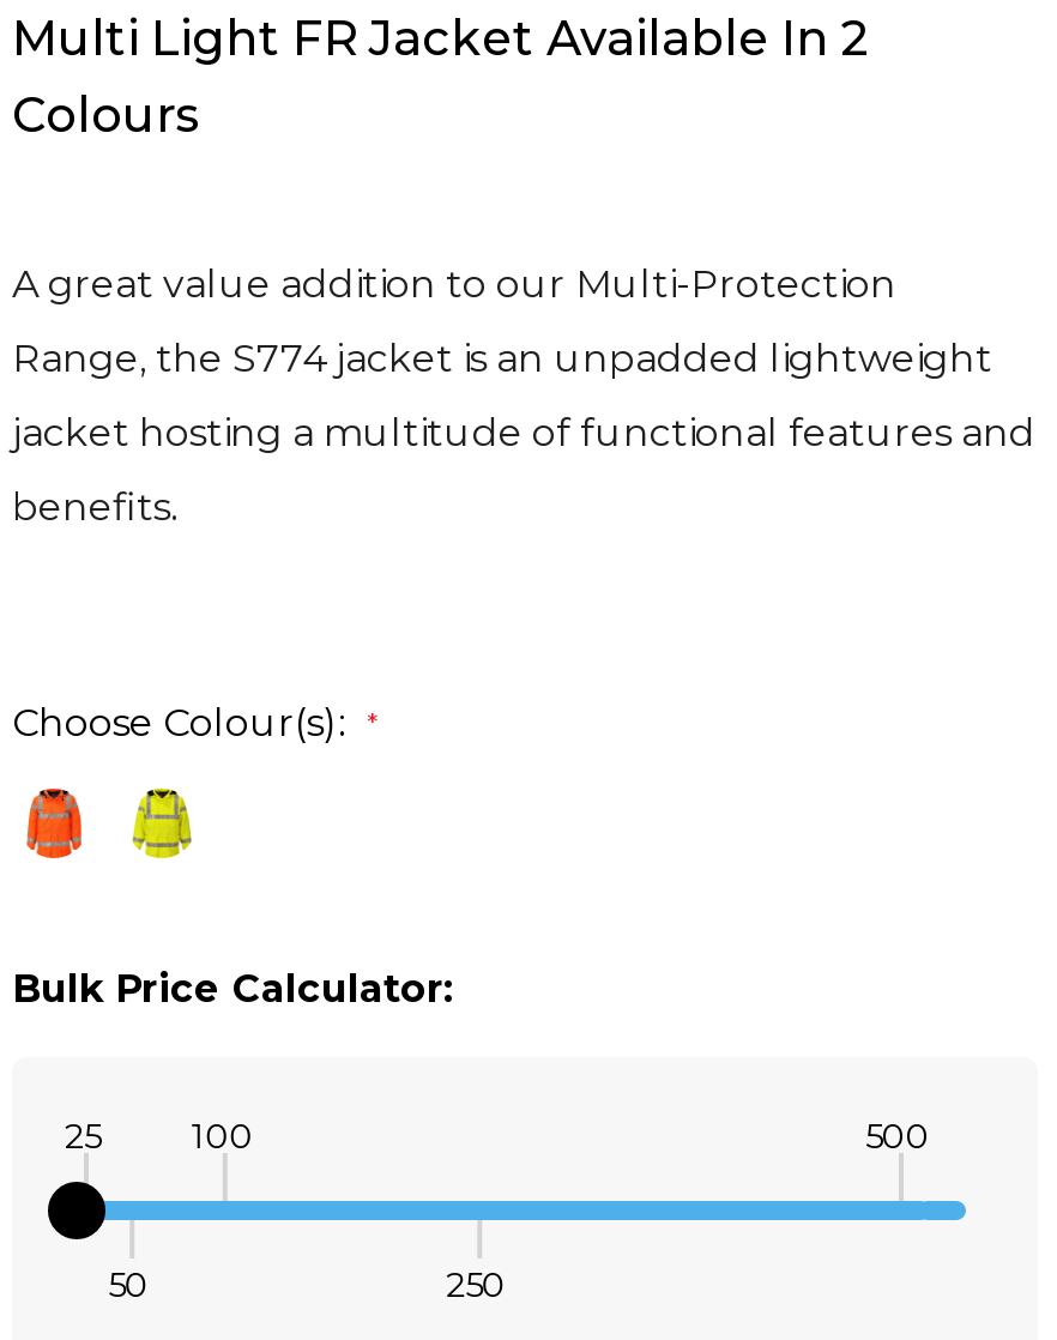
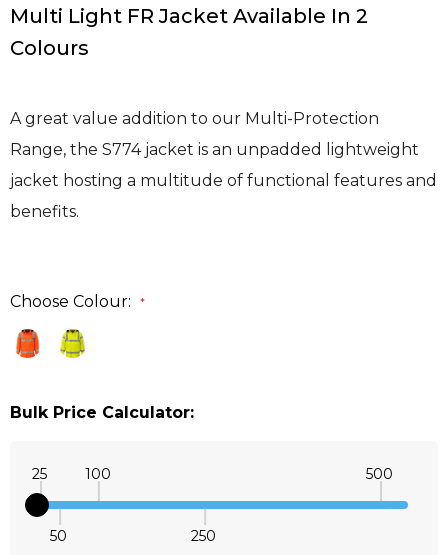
- Choose Colour(s):
+ Choose Colour:
